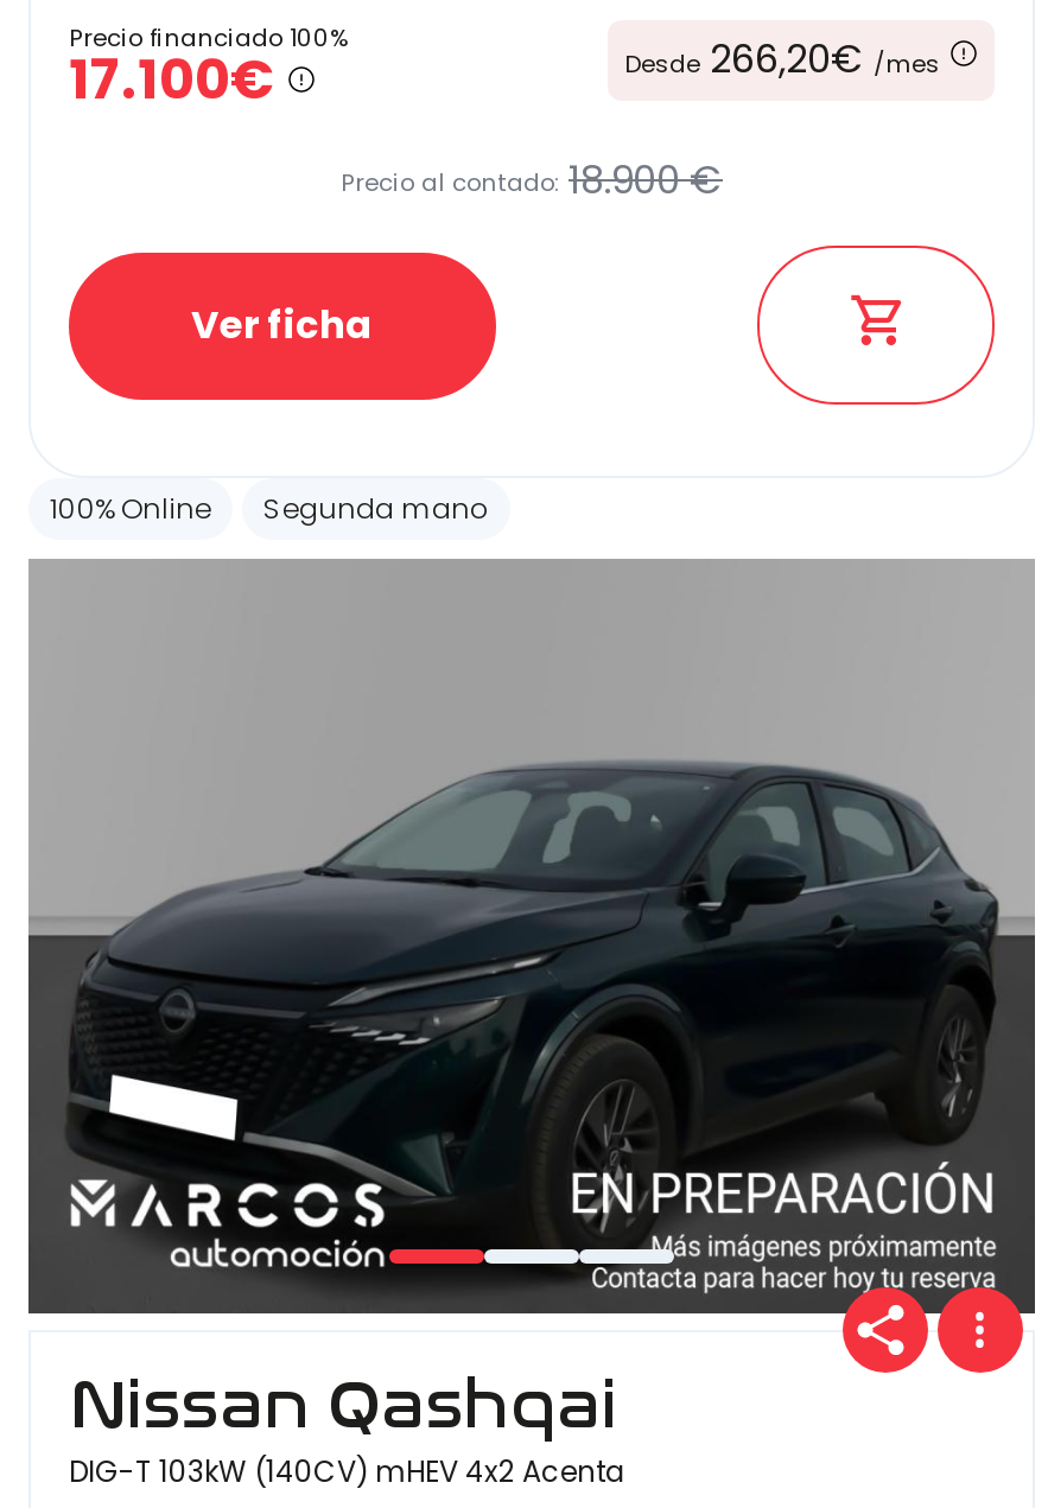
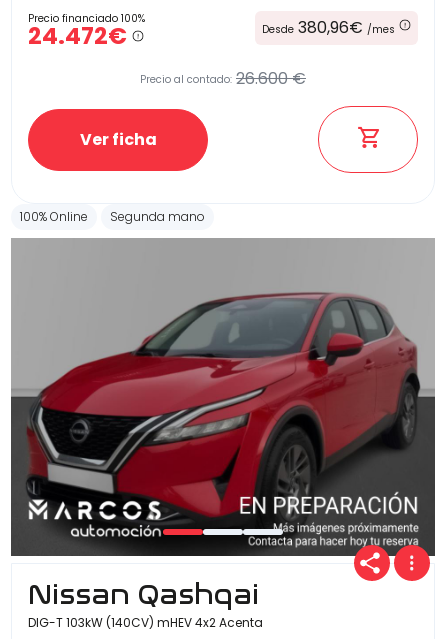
- 17.100€
+ 24.472€

- Desde 266,20€/mes
+ Desde 380,96€/mes

- Precio al contado: 18.900 €
+ Precio al contado: 26.600 €

- [image]
+ [image]
